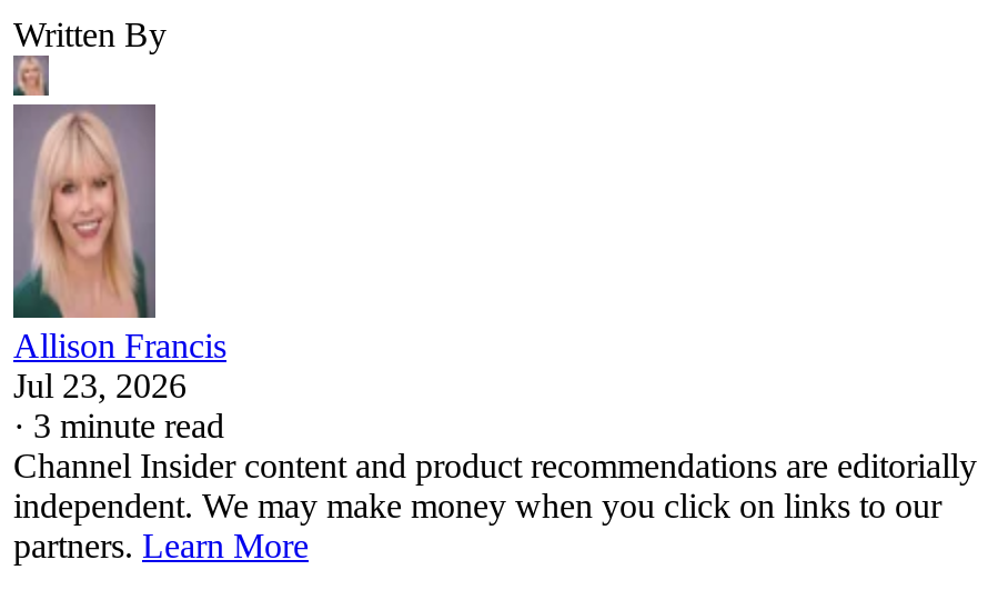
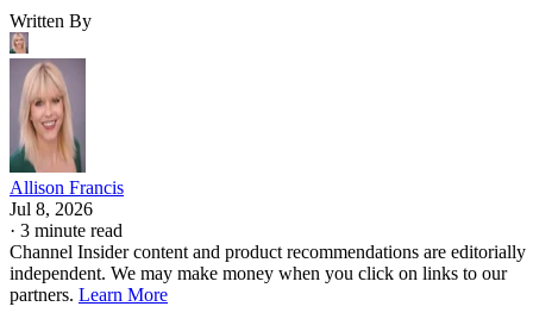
- Jul 23, 2026
+ Jul 8, 2026
